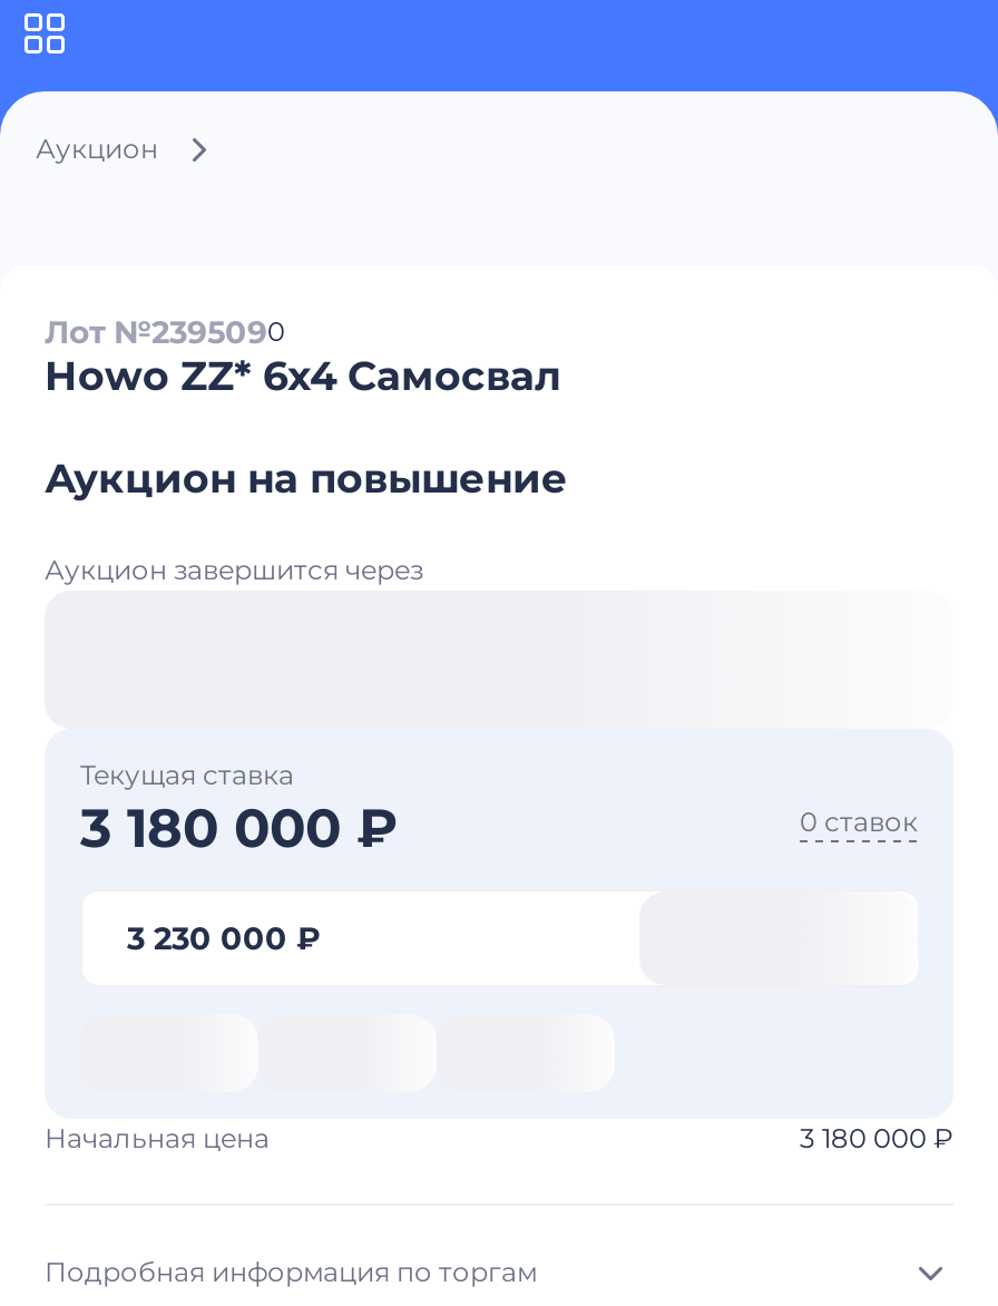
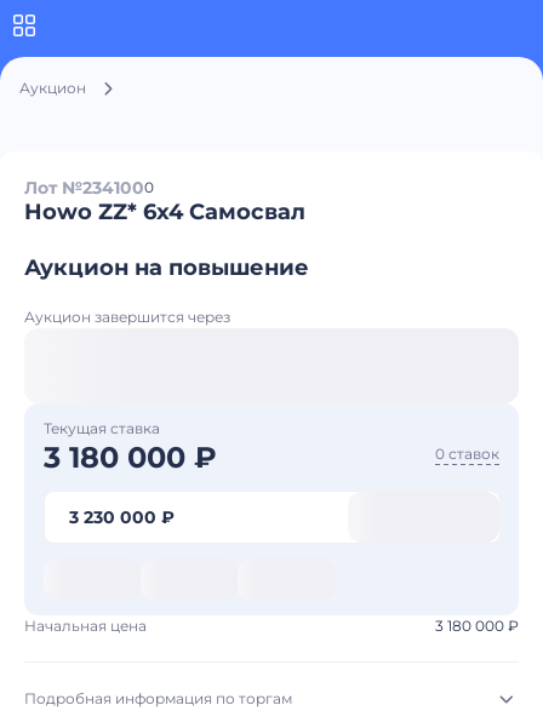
- Лот №2395090
+ Лот №2341000
